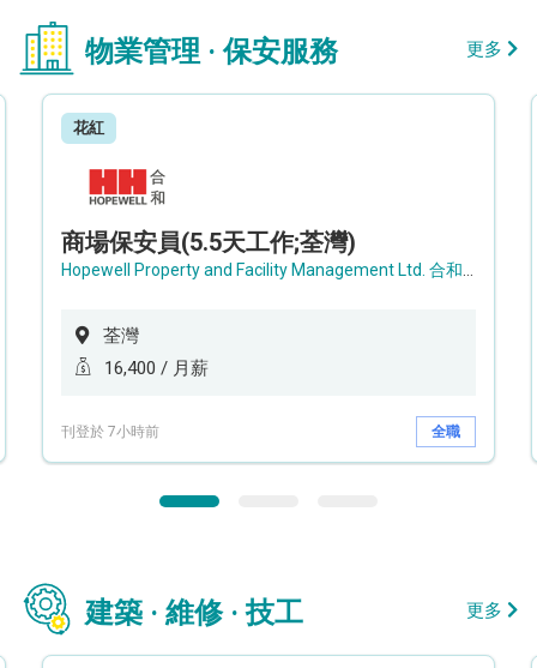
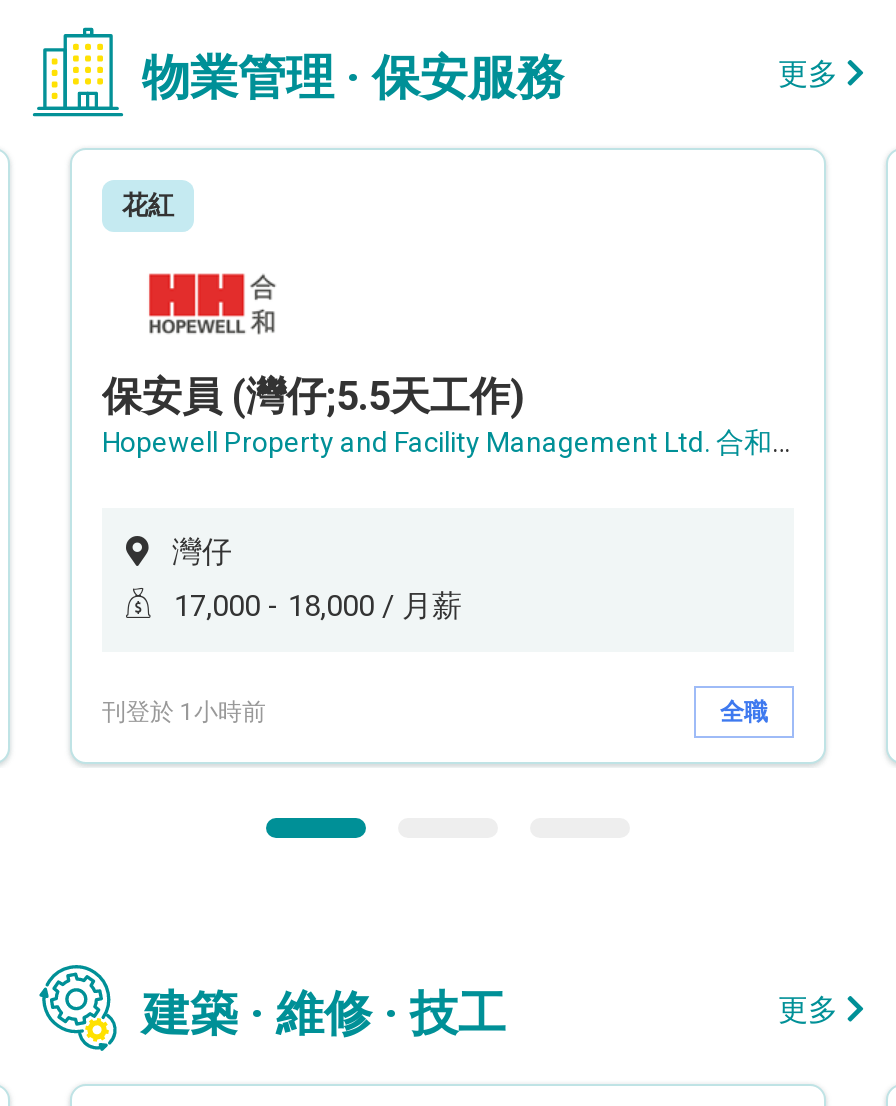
- 商場保安員(5.5天工作;荃灣)
+ 保安員 (灣仔;5.5天工作)

- 荃灣
+ 灣仔

- 16,400 / 月薪
+ 17,000 - 18,000 / 月薪

- 刊登於 7小時前
+ 刊登於 1小時前
